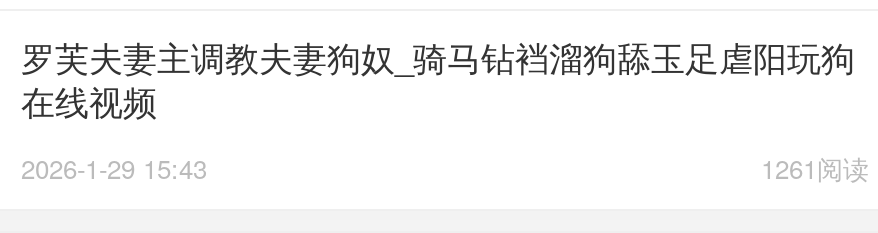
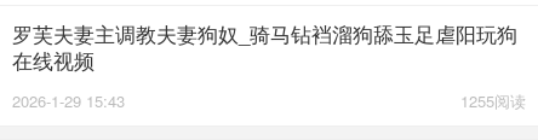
- 1261阅读
+ 1255阅读
